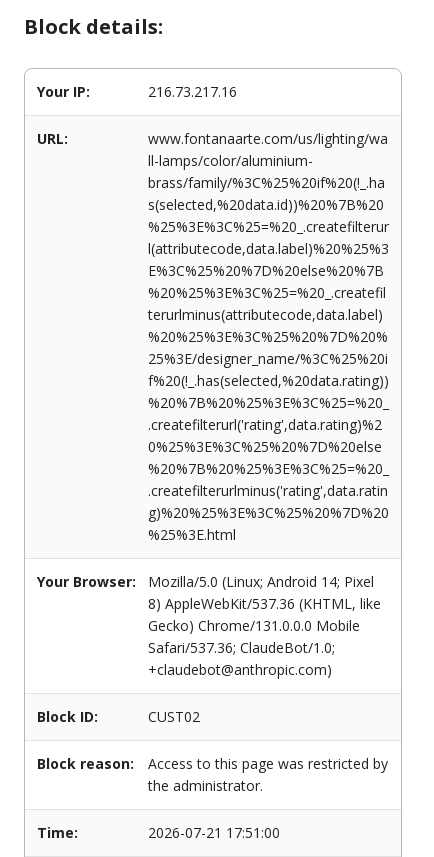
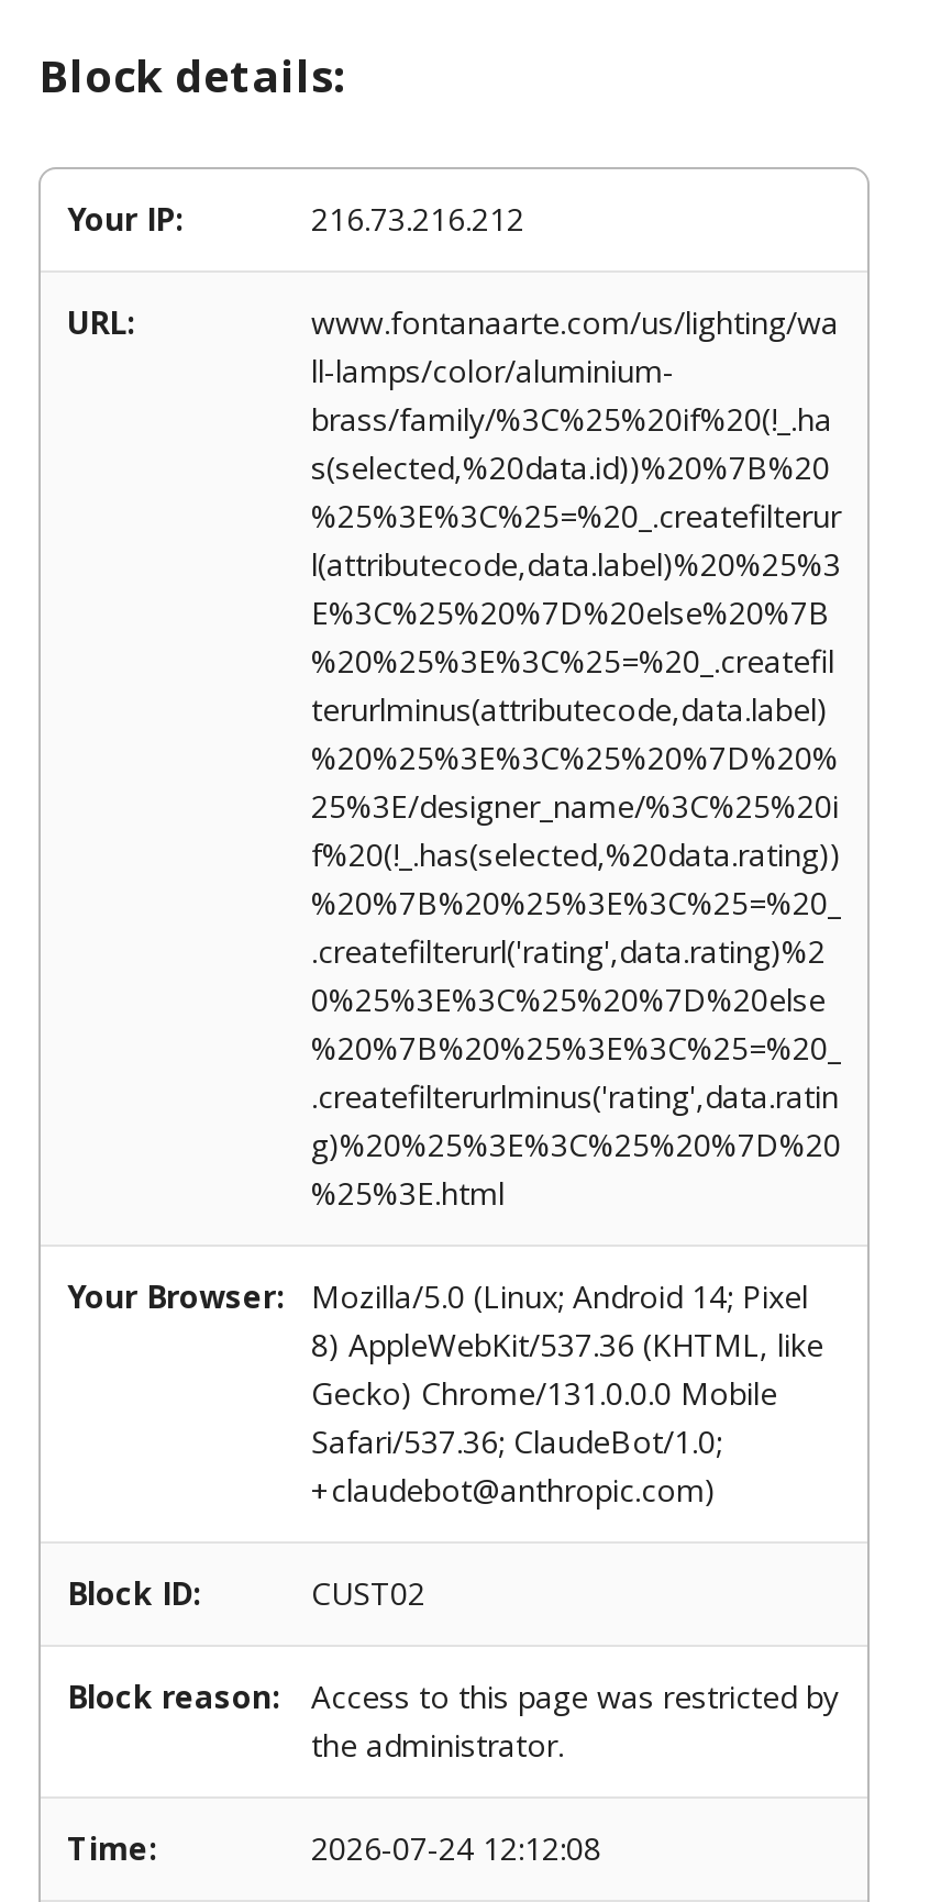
- 216.73.217.16
+ 216.73.216.212

- 2026-07-21 17:51:00
+ 2026-07-24 12:12:08
